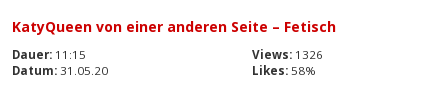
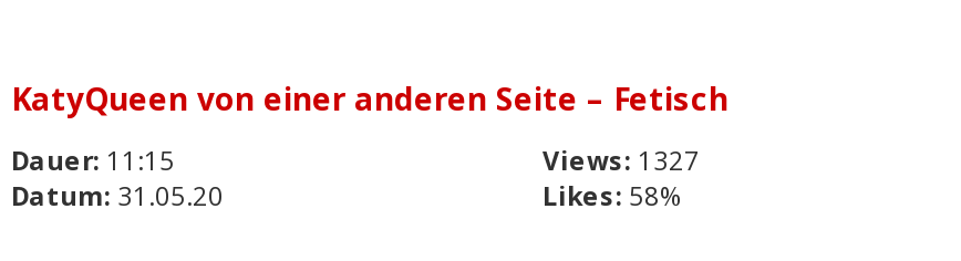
- Views: 1326
+ Views: 1327
